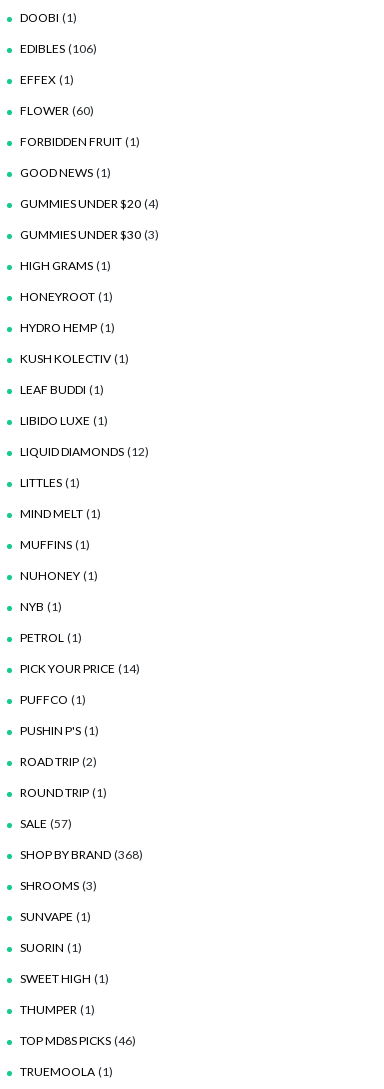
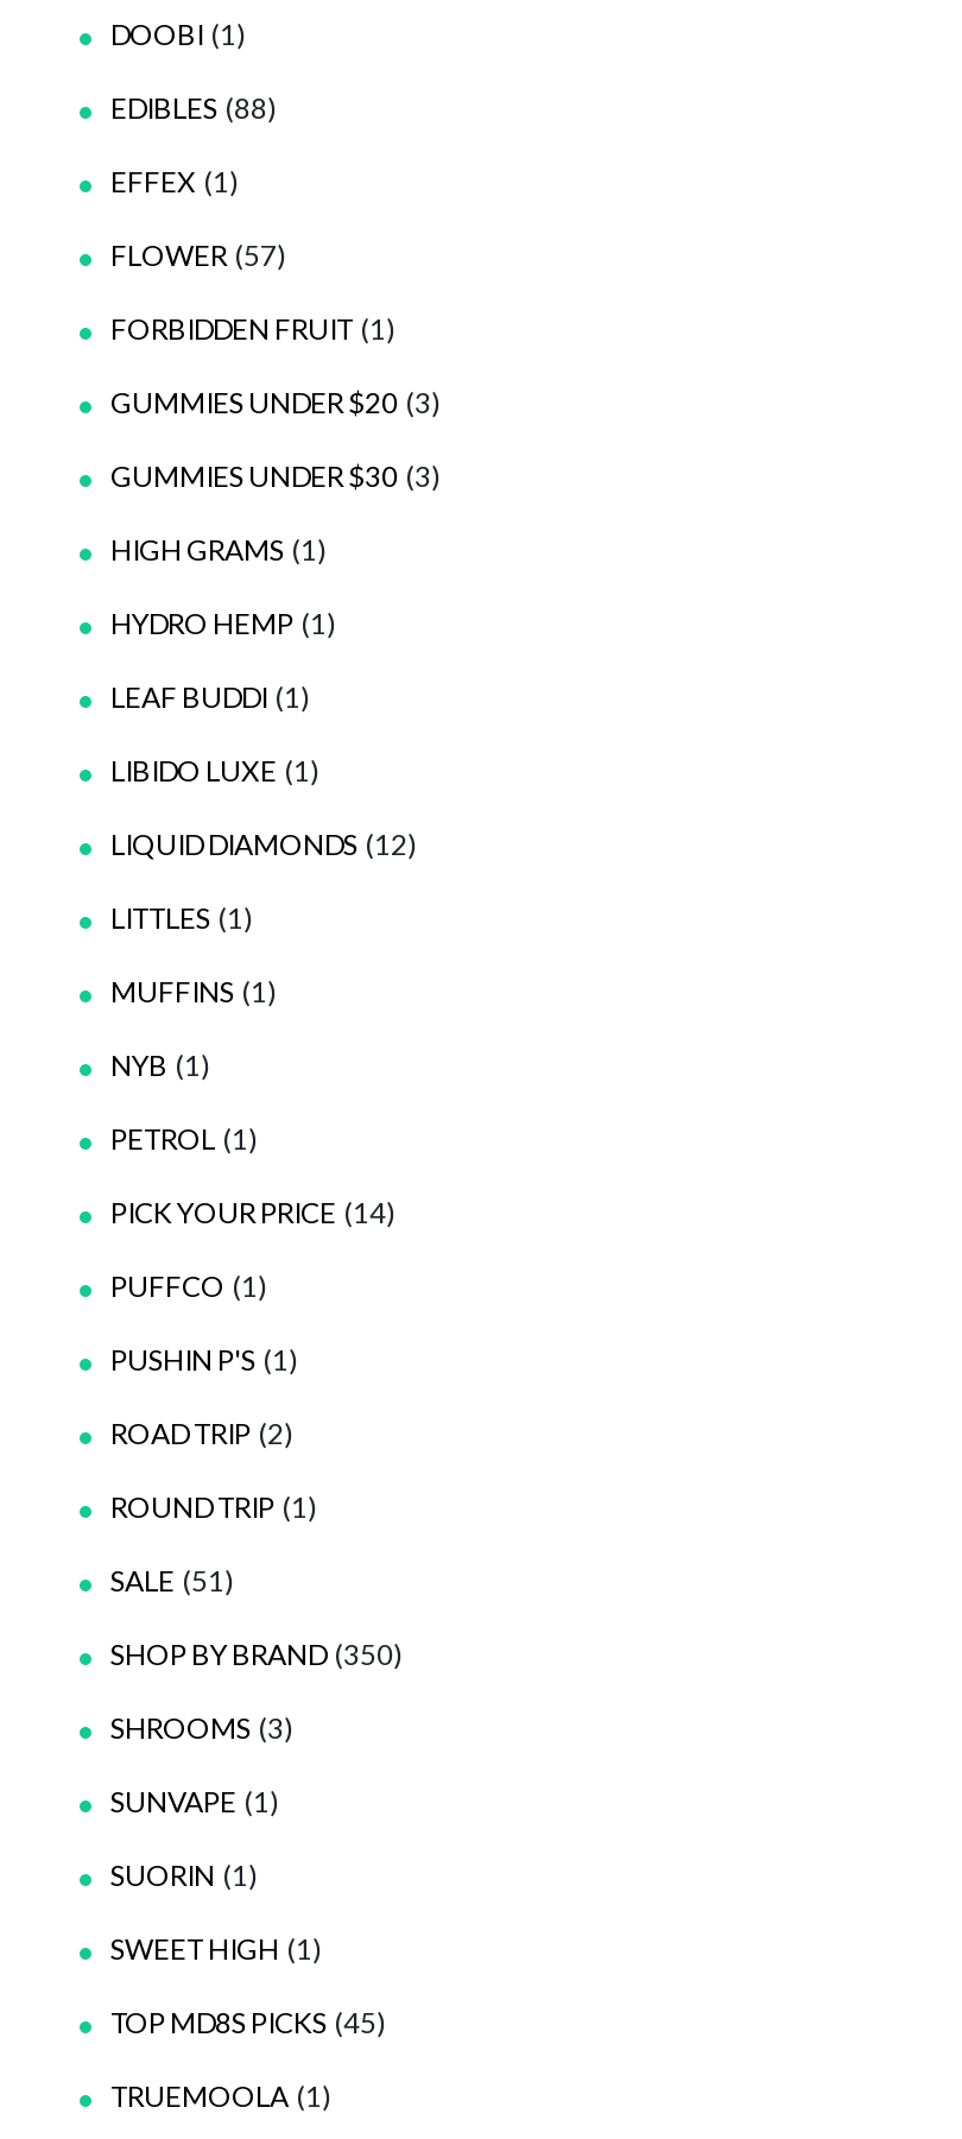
- EDIBLES (106)
+ EDIBLES (88)

- FLOWER (60)
+ FLOWER (57)

- GOOD NEWS (1)
- GUMMIES UNDER $20 (4)
+ GUMMIES UNDER $20 (3)

- HONEYROOT (1)

- KUSH KOLECTIV (1)

- MIND MELT (1)

- NUHONEY (1)

- SALE (57)
+ SALE (51)

- SHOP BY BRAND (368)
+ SHOP BY BRAND (350)

- THUMPER (1)
- TOP MD8S PICKS (46)
+ TOP MD8S PICKS (45)
